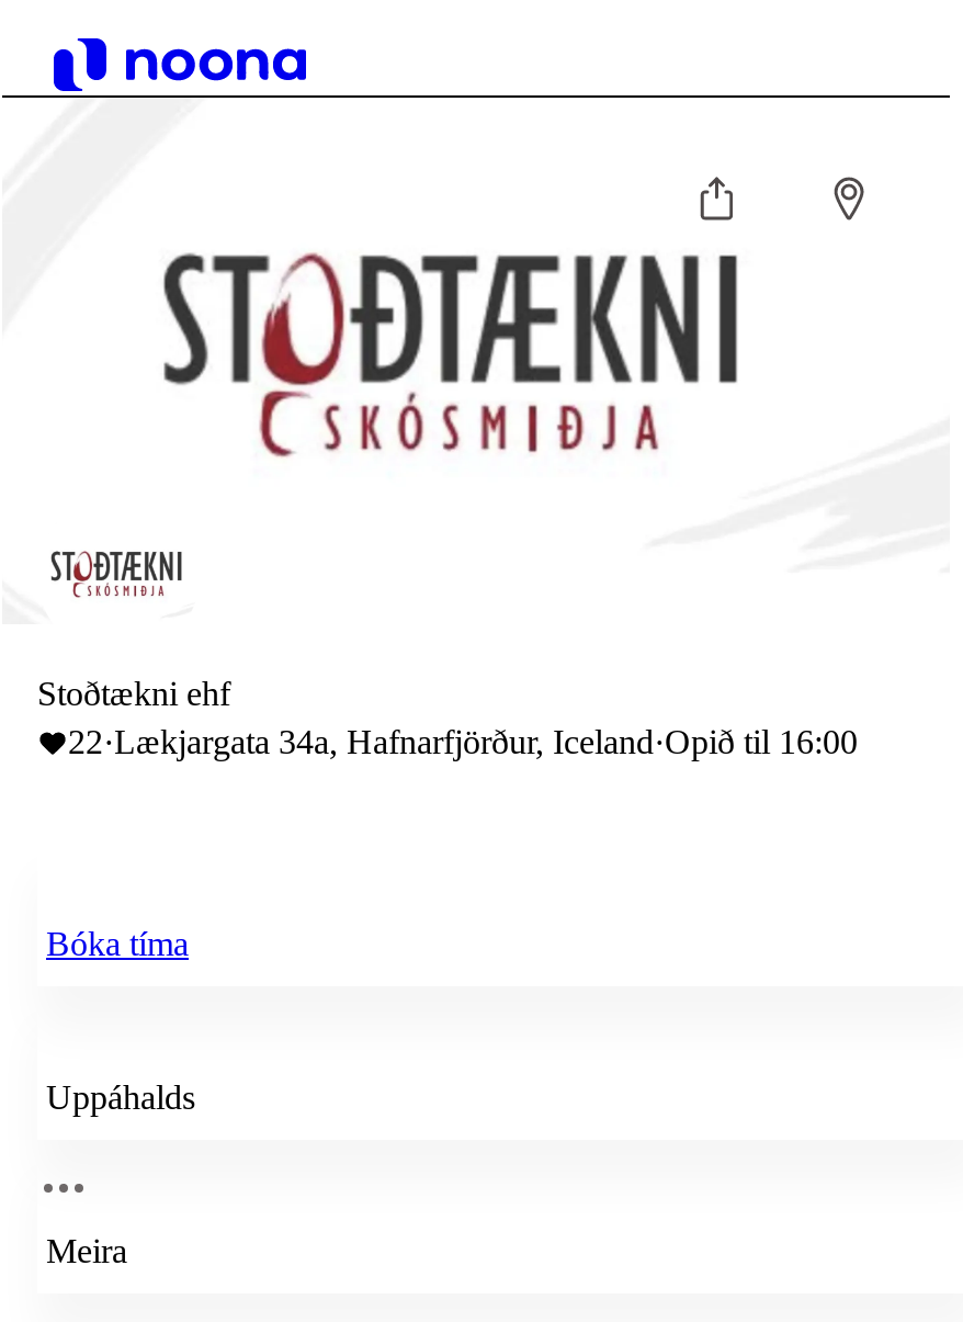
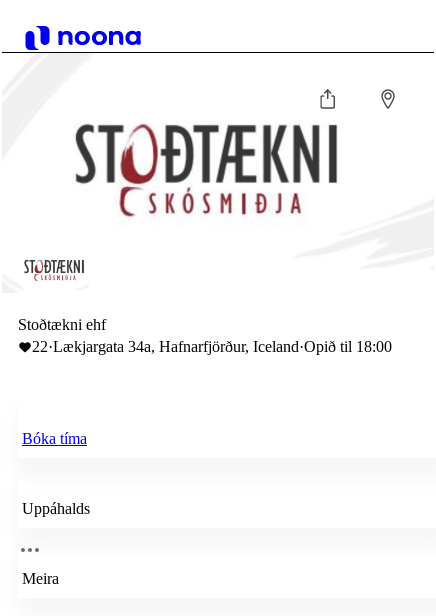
- 22·Lækjargata 34a, Hafnarfjörður, Iceland·Opið til 16:00
+ 22·Lækjargata 34a, Hafnarfjörður, Iceland·Opið til 18:00
